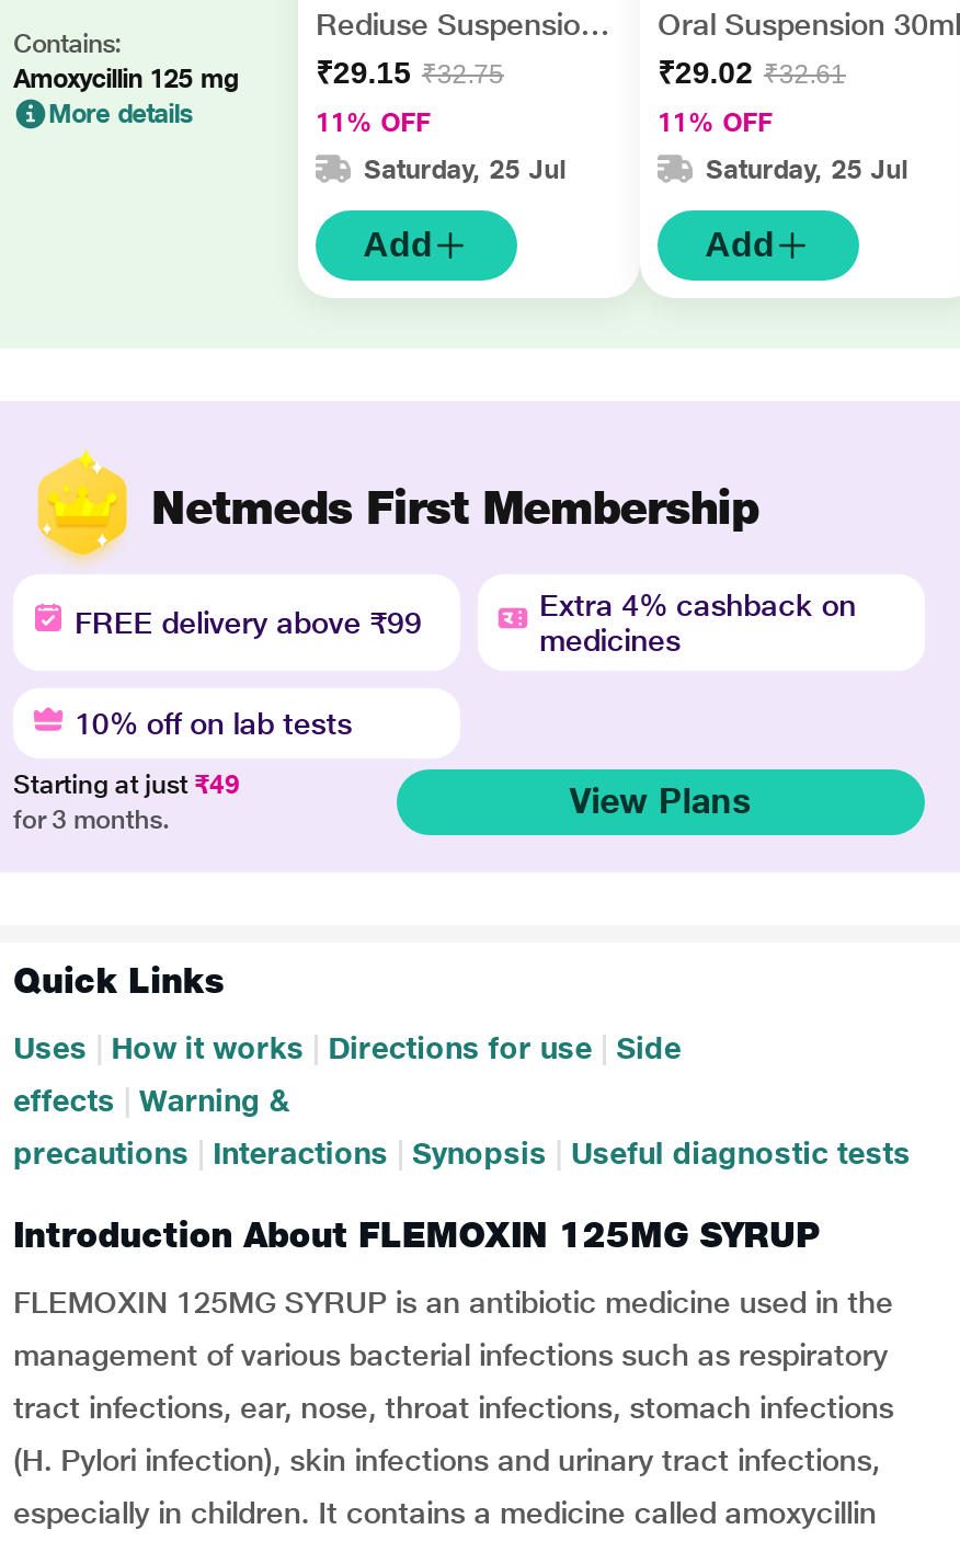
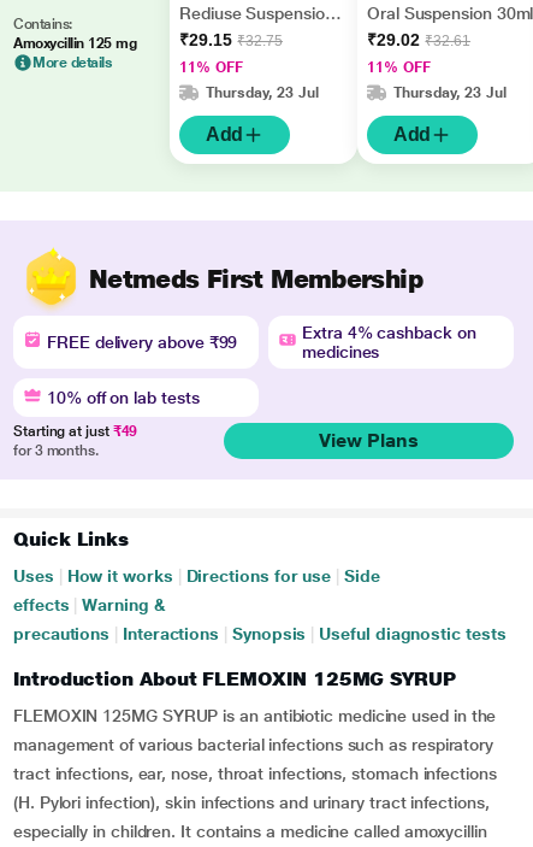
- Saturday, 25 Jul
+ Thursday, 23 Jul

- Saturday, 25 Jul
+ Thursday, 23 Jul
